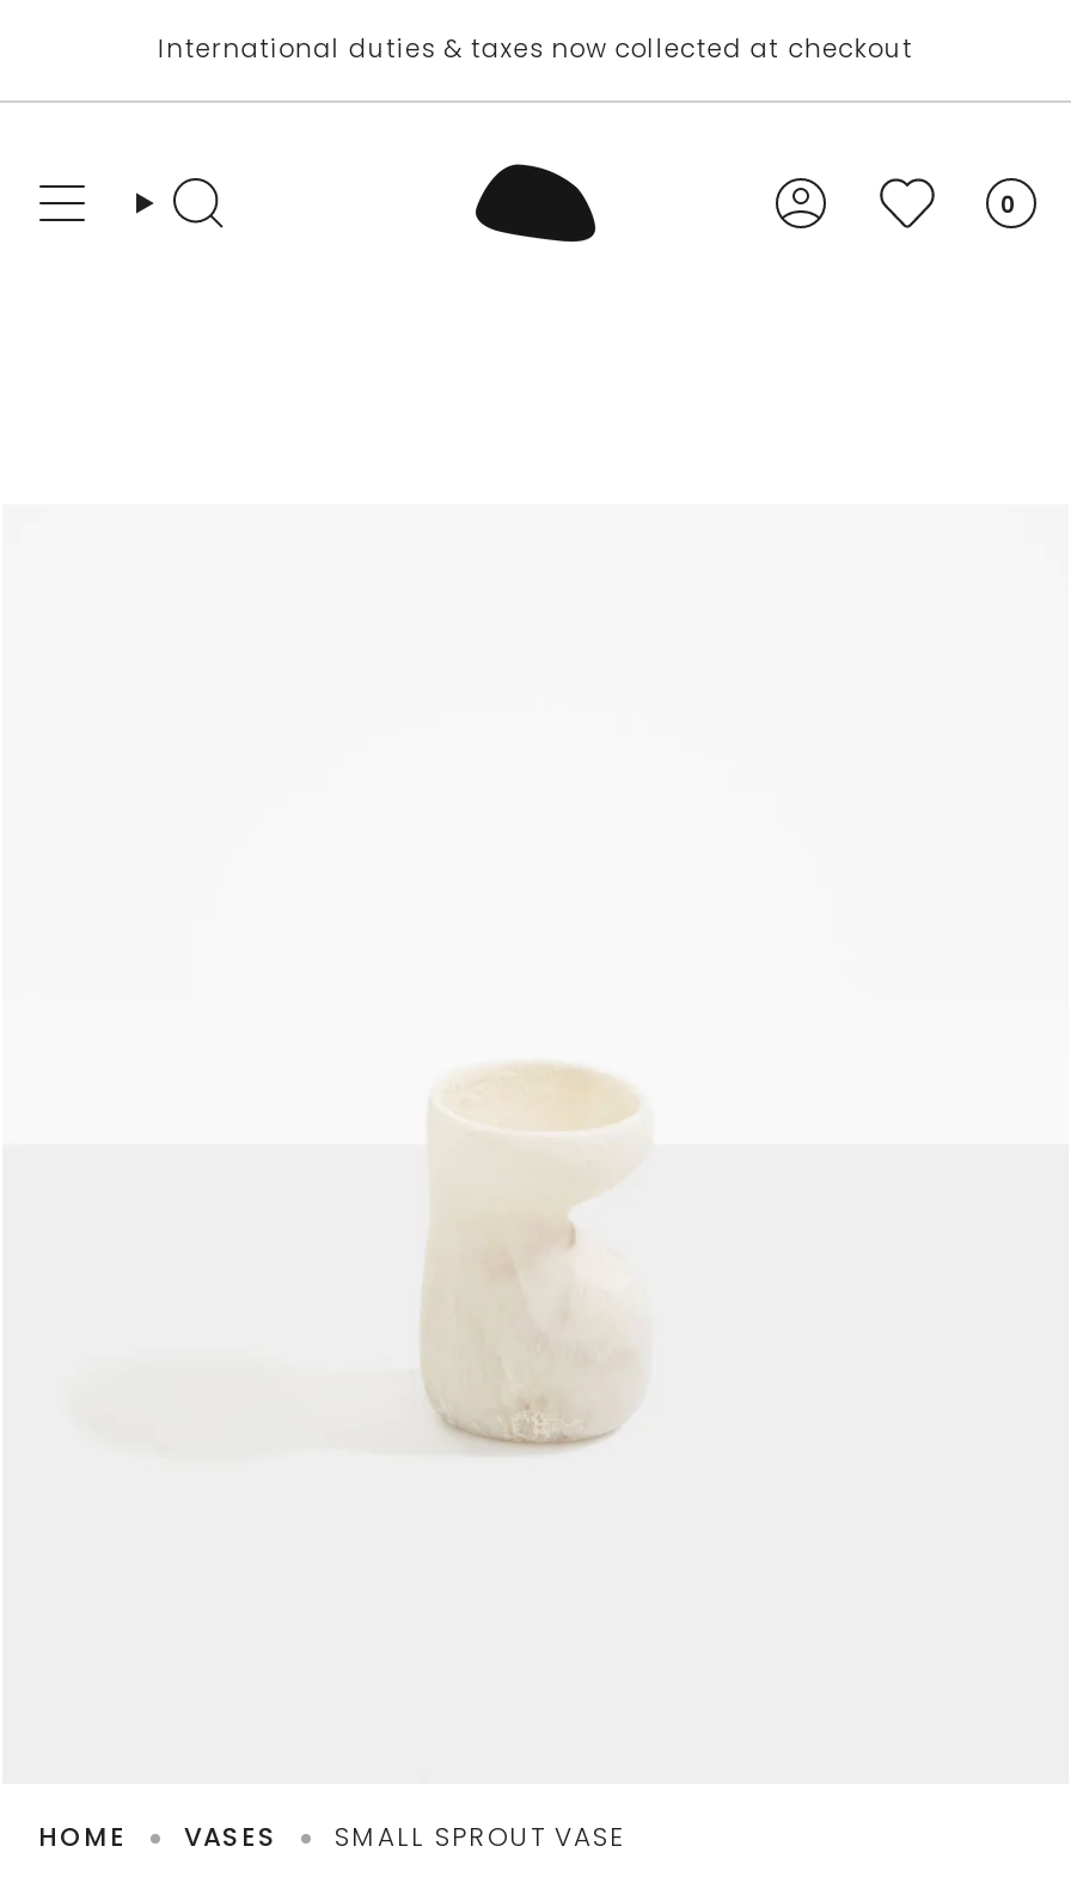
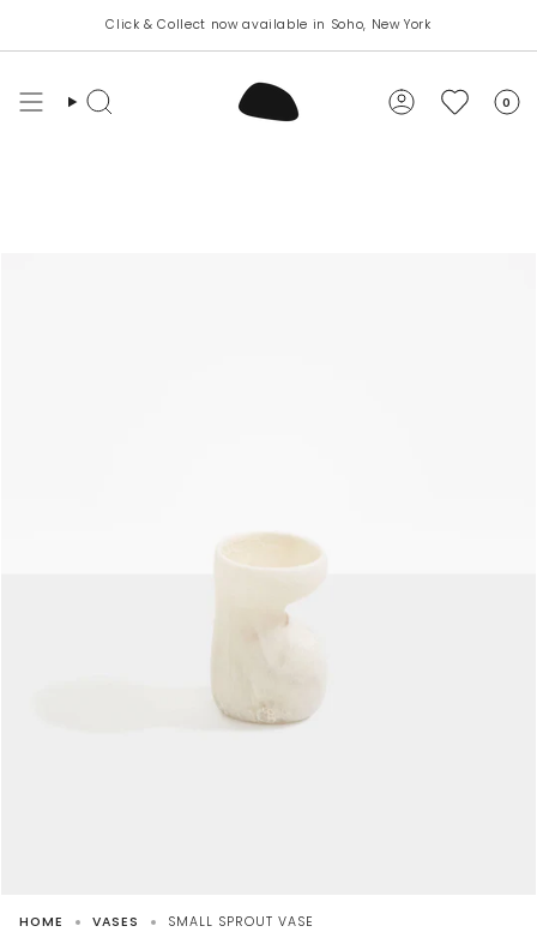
- International duties & taxes now collected at checkout
+ Click & Collect now available in Soho, New York
